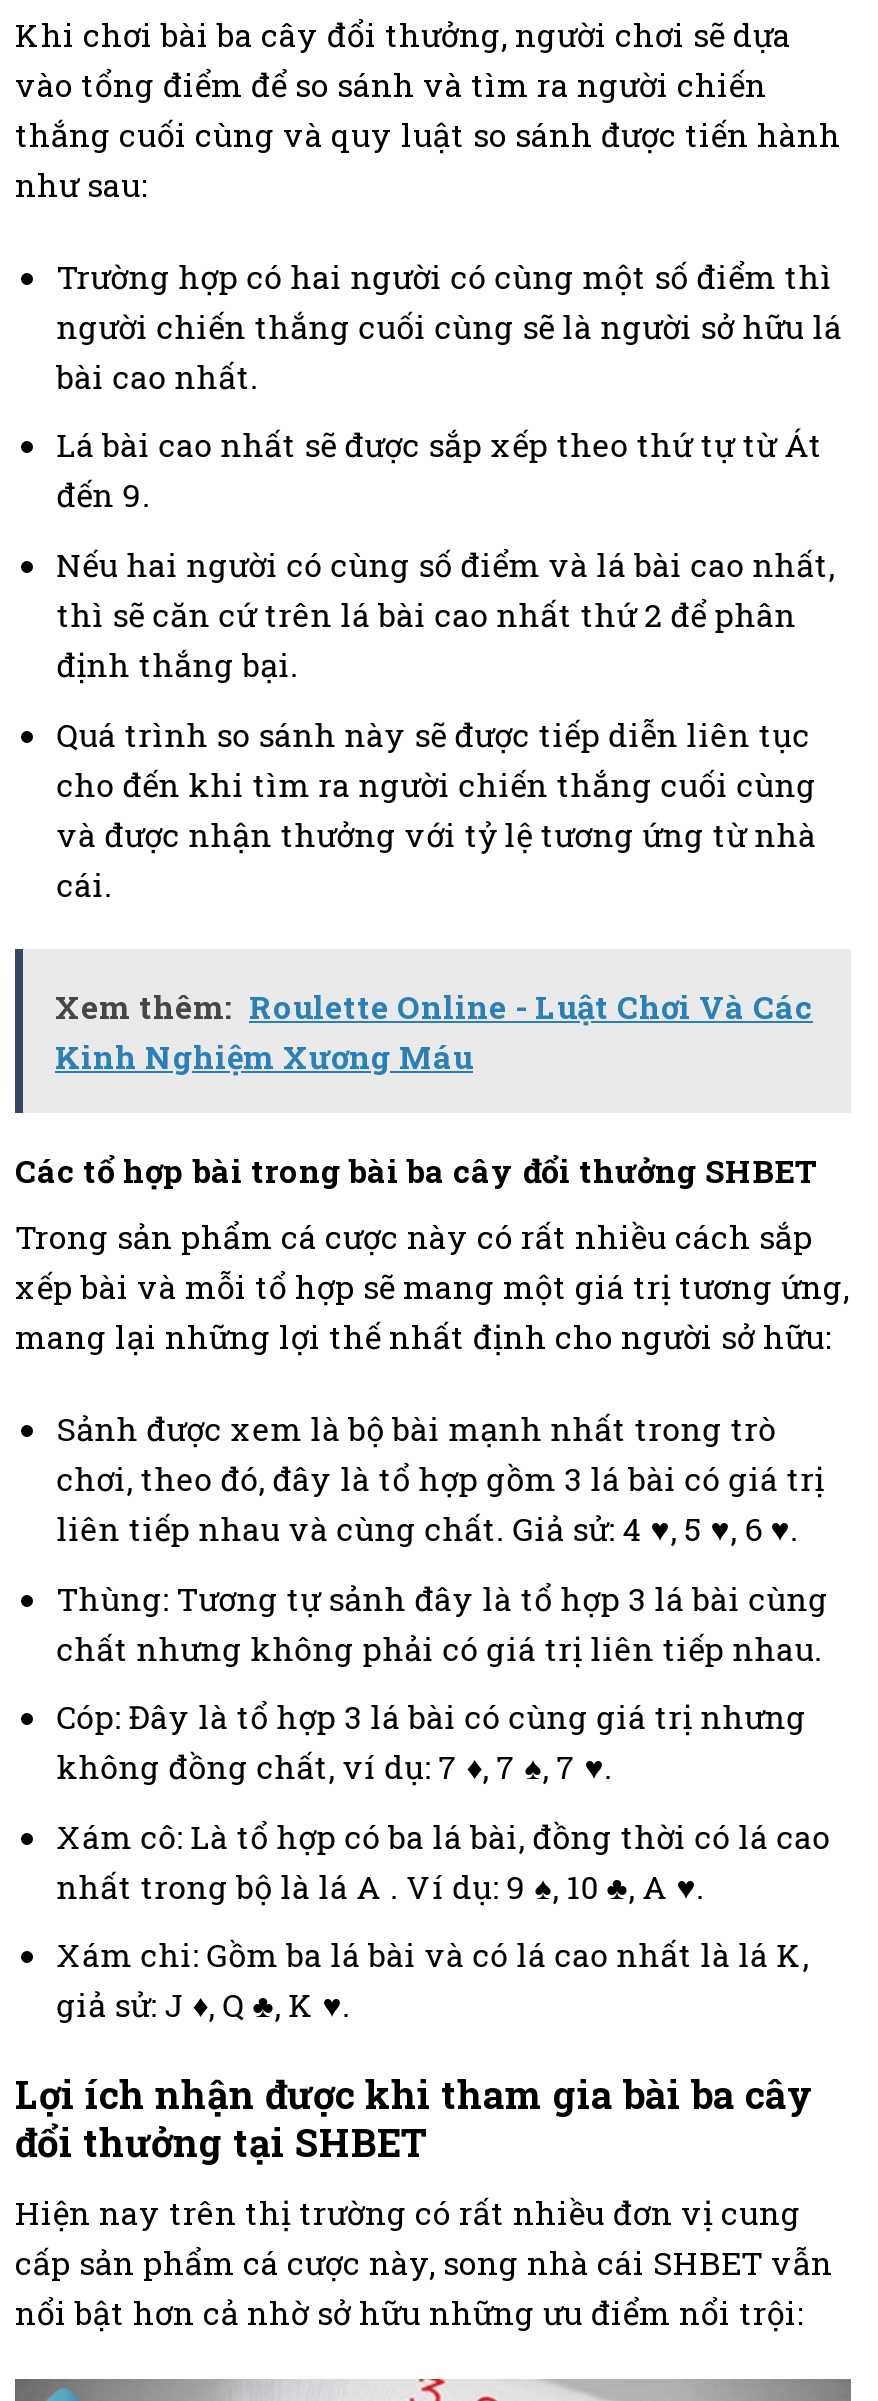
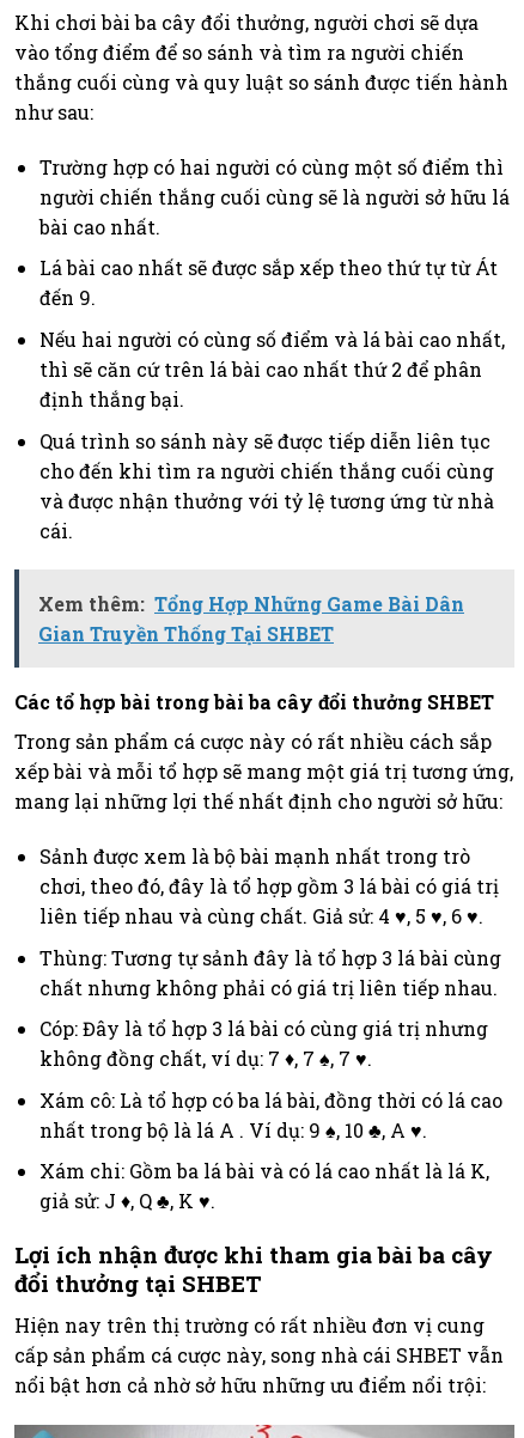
- Xem thêm: Roulette Online - Luật Chơi Và Các
- Kinh Nghiệm Xương Máu
+ Xem thêm: Tổng Hợp Những Game Bài Dân
+ Gian Truyền Thống Tại SHBET
